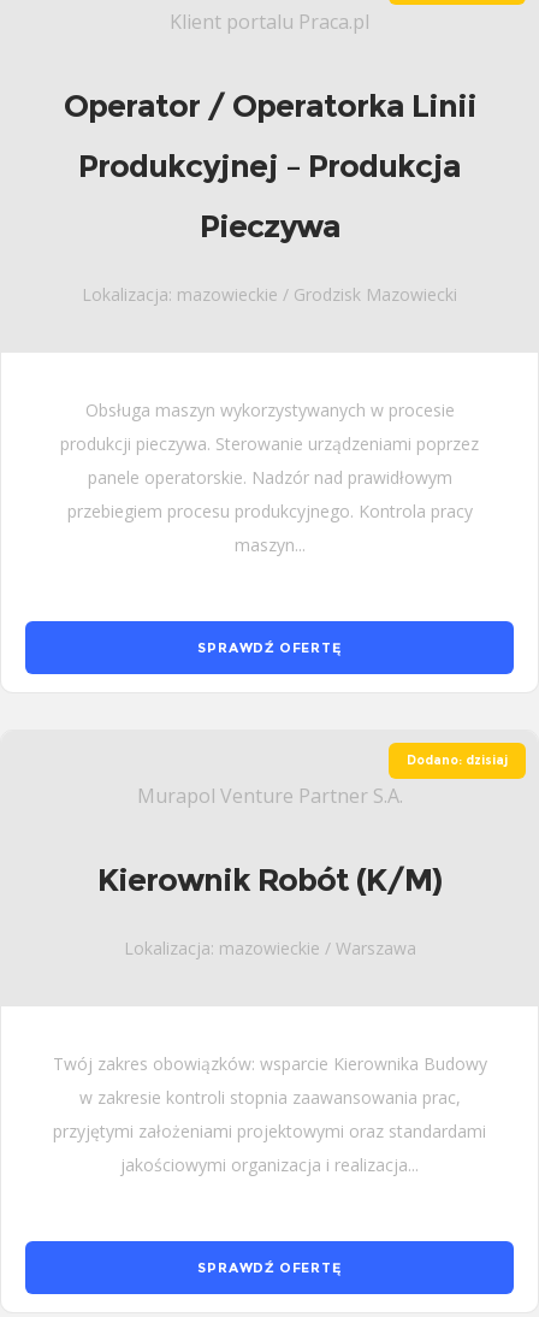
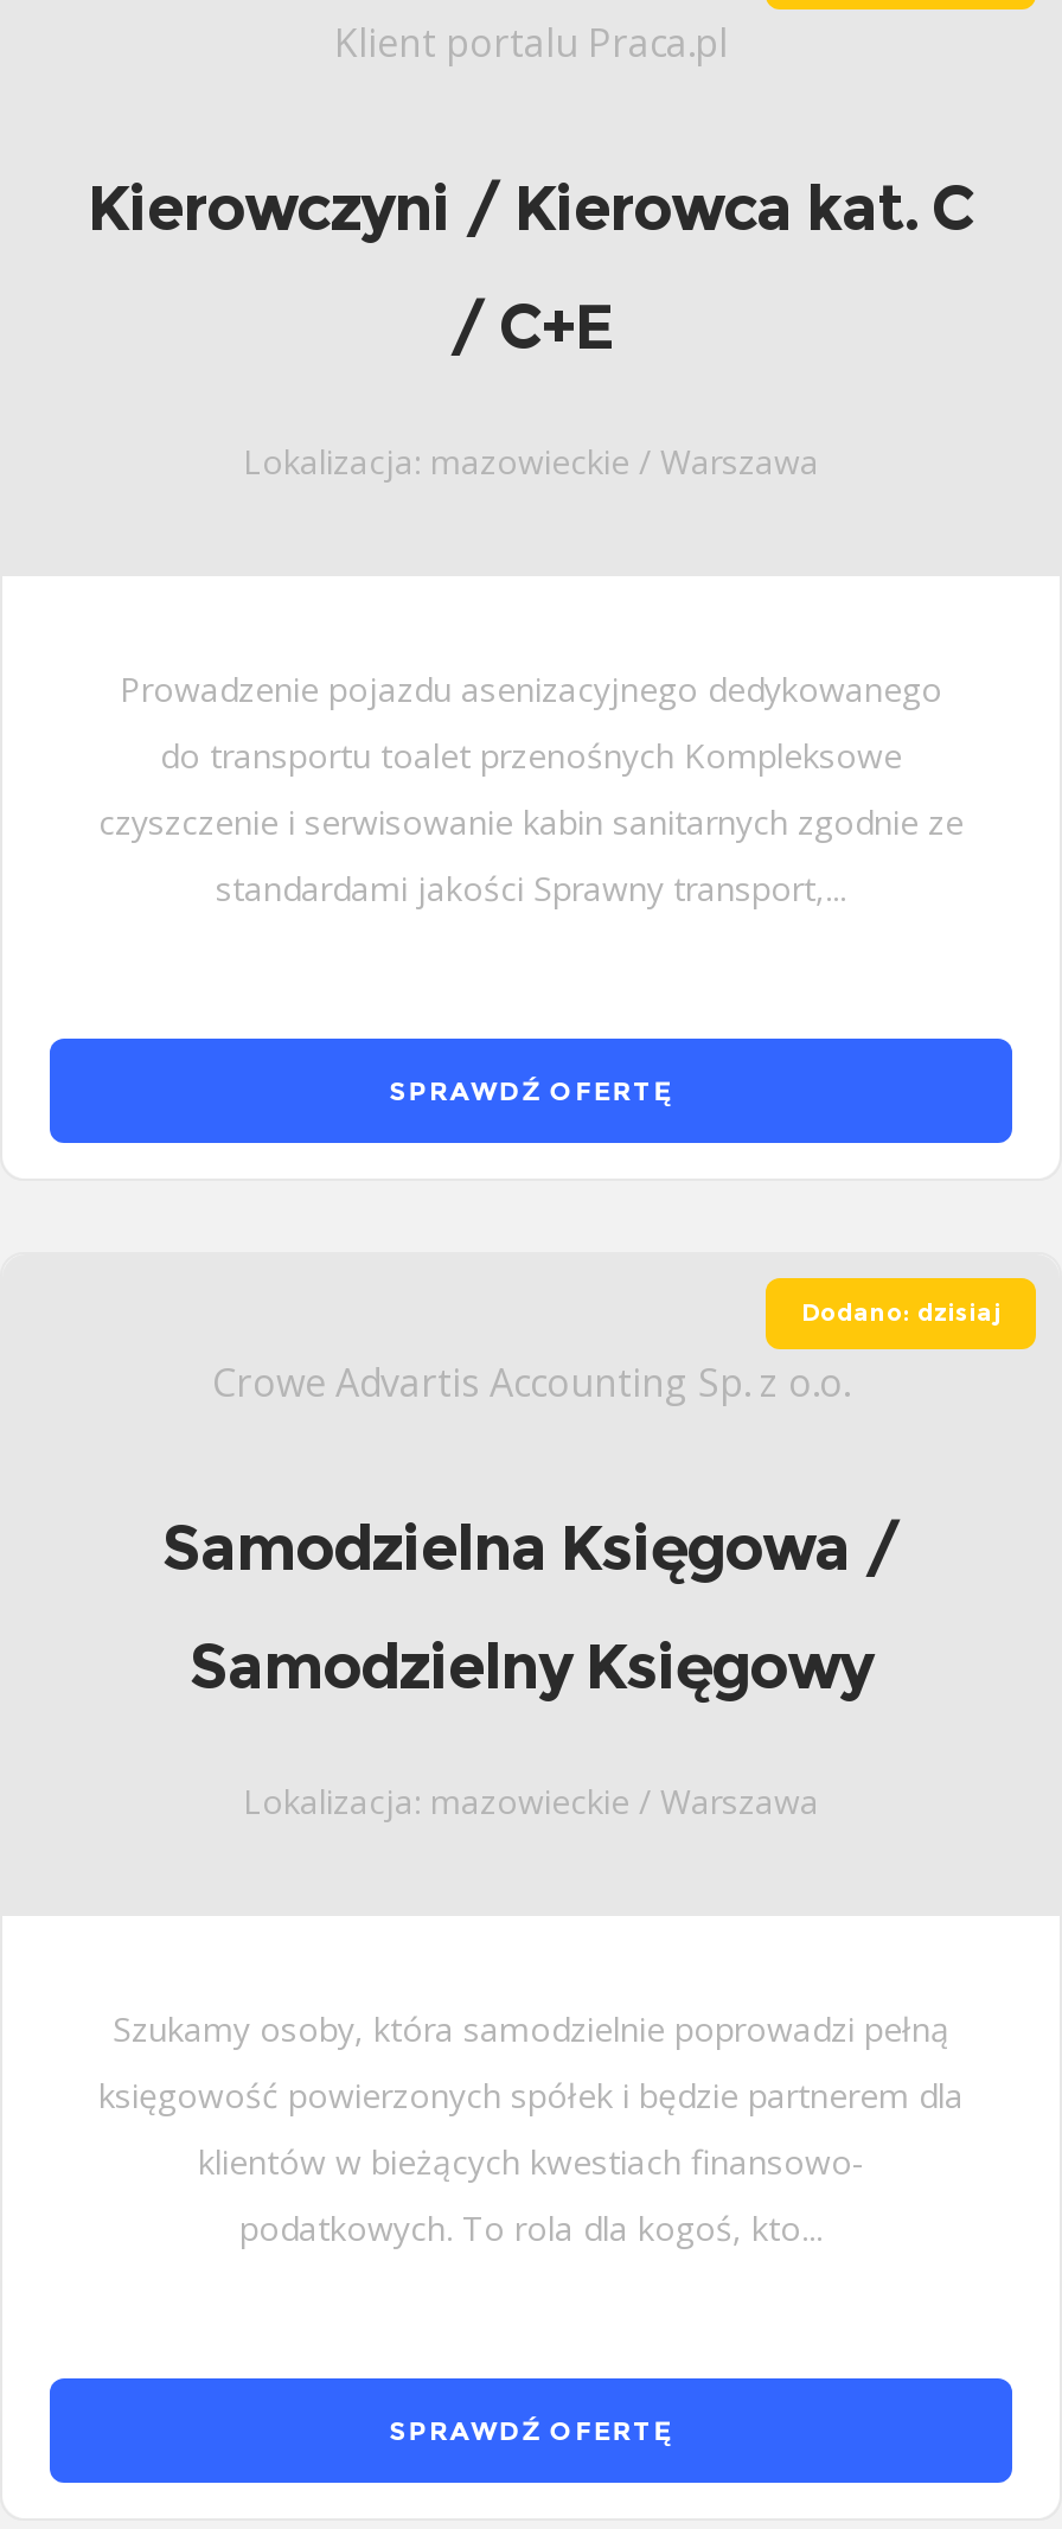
- Operator / Operatorka Linii
- Produkcyjnej – Produkcja
- Pieczywa
- Lokalizacja: mazowieckie / Grodzisk Mazowiecki
+ Kierowczyni / Kierowca kat. C
+ / C+E
+ Lokalizacja: mazowieckie / Warszawa

- Obsługa maszyn wykorzystywanych w procesie
- produkcji pieczywa. Sterowanie urządzeniami poprzez
- panele operatorskie. Nadzór nad prawidłowym
- przebiegiem procesu produkcyjnego. Kontrola pracy
- maszyn...
+ Prowadzenie pojazdu asenizacyjnego dedykowanego
+ do transportu toalet przenośnych Kompleksowe
+ czyszczenie i serwisowanie kabin sanitarnych zgodnie ze
+ standardami jakości Sprawny transport,...

moved up: SPRAWDŹ OFERTĘ | Dodano: dzisiaj

- Murapol Venture Partner S.A.
- Kierownik Robót (K/M)
+ Crowe Advartis Accounting Sp. z o.o.
+ Samodzielna Księgowa /
+ Samodzielny Księgowy

- Twój zakres obowiązków: wsparcie Kierownika Budowy
+ Szukamy osoby, która samodzielnie poprowadzi pełną

- w zakresie kontroli stopnia zaawansowania prac,
+ księgowość powierzonych spółek i będzie partnerem dla

- przyjętymi założeniami projektowymi oraz standardami
+ klientów w bieżących kwestiach finansowo-

- jakościowymi organizacja i realizacja...
+ podatkowych. To rola dla kogoś, kto...
